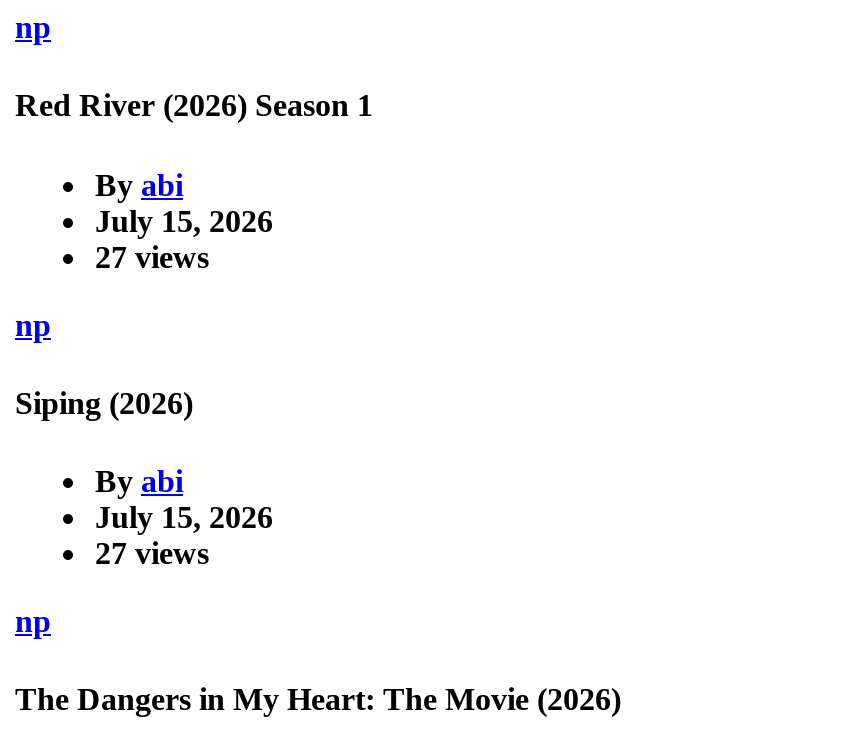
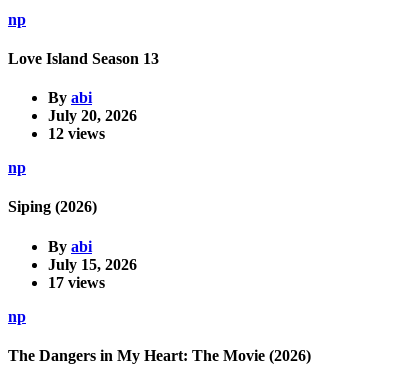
- Red River (2026) Season 1
+ Love Island Season 13

- July 15, 2026
+ July 20, 2026

- 27 views
+ 12 views

- 27 views
+ 17 views
